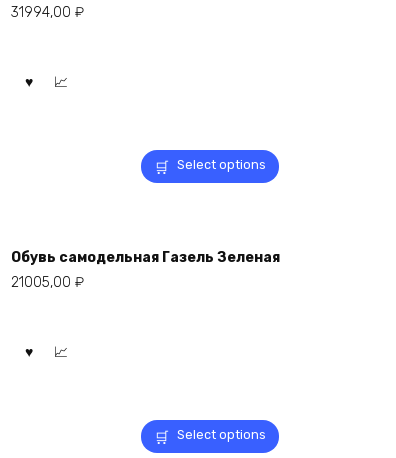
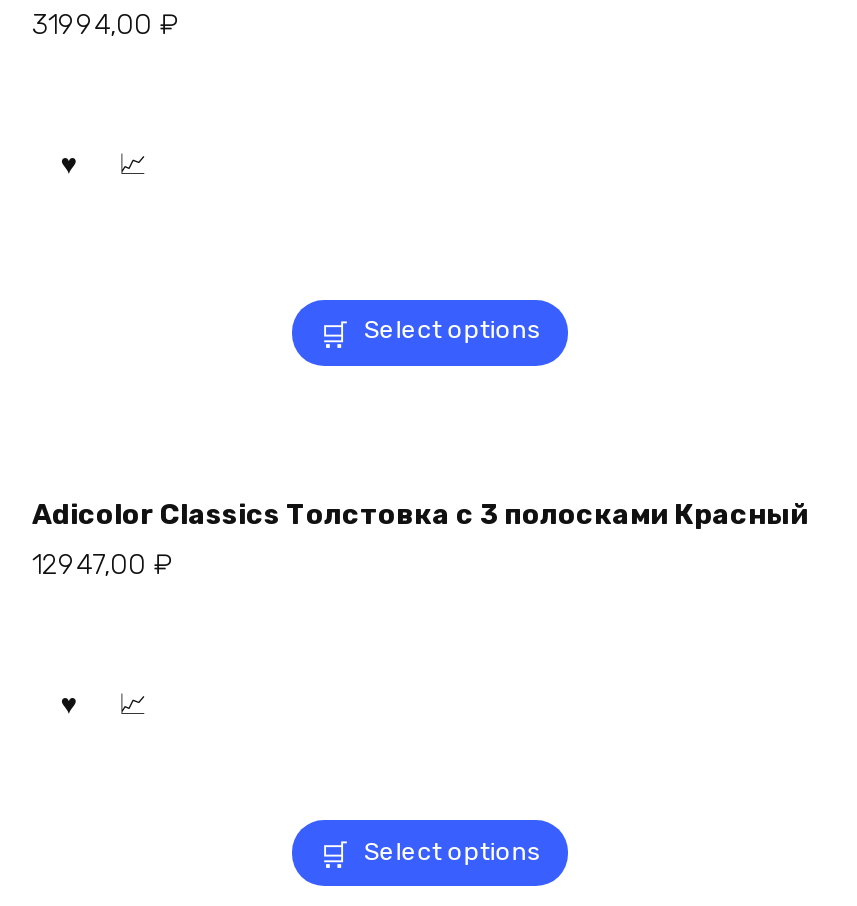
- Обувь самодельная Газель Зеленая
+ Adicolor Classics Толстовка с 3 полосками Красный

- 21005,00 ₽
+ 12947,00 ₽
